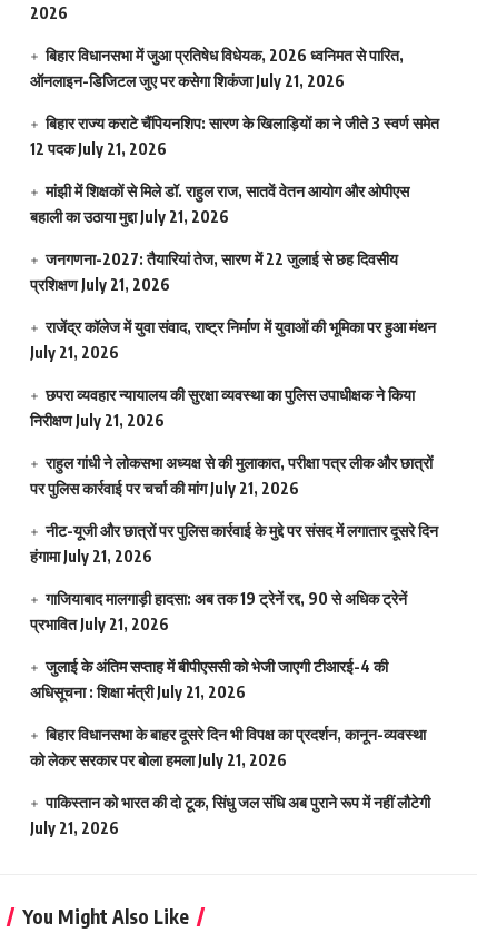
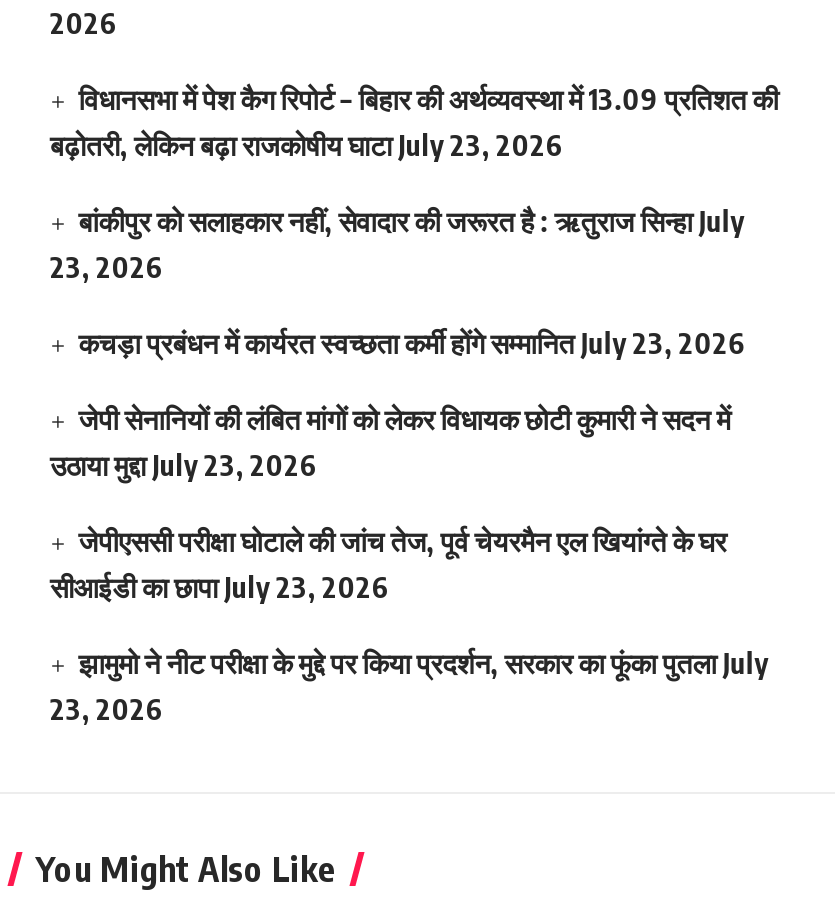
- बिहार विधानसभा में जुआ प्रतिषेध विधेयक, 2026 ध्वनिमत से पारित,
- ऑनलाइन-डिजिटल जुए पर कसेगा शिकंजा July 21, 2026
- बिहार राज्य कराटे चैंपियनशिप: सारण के खिलाड़ियों का ने जीते 3 स्वर्ण समेत
- 12 पदक July 21, 2026
- मांझी में शिक्षकों से मिले डॉ. राहुल राज, सातवें वेतन आयोग और ओपीएस
- बहाली का उठाया मुद्दा July 21, 2026
- जनगणना-2027: तैयारियां तेज, सारण में 22 जुलाई से छह दिवसीय
- प्रशिक्षण July 21, 2026
- राजेंद्र कॉलेज में युवा संवाद, राष्ट्र निर्माण में युवाओं की भूमिका पर हुआ मंथन
- July 21, 2026
- छपरा व्यवहार न्यायालय की सुरक्षा व्यवस्था का पुलिस उपाधीक्षक ने किया
- निरीक्षण July 21, 2026
- राहुल गांधी ने लोकसभा अध्यक्ष से की मुलाकात, परीक्षा पत्र लीक और छात्रों
- पर पुलिस कार्रवाई पर चर्चा की मांग July 21, 2026
- नीट-यूजी और छात्रों पर पुलिस कार्रवाई के मुद्दे पर संसद में लगातार दूसरे दिन
- हंगामा July 21, 2026
- गाजियाबाद मालगाड़ी हादसा: अब तक 19 ट्रेनें रद्द, 90 से अधिक ट्रेनें
- प्रभावित July 21, 2026
- जुलाई के अंतिम सप्ताह में बीपीएससी को भेजी जाएगी टीआरई-4 की
- अधिसूचना : शिक्षा मंत्री July 21, 2026
- बिहार विधानसभा के बाहर दूसरे दिन भी विपक्ष का प्रदर्शन, कानून-व्यवस्था
- को लेकर सरकार पर बोला हमला July 21, 2026
- पाकिस्तान को भारत की दो टूक, सिंधु जल संधि अब पुराने रूप में नहीं लौटेगी
- July 21, 2026
+ विधानसभा में पेश कैग रिपोर्ट – बिहार की अर्थव्यवस्था में 13.09 प्रतिशत की
+ बढ़ोतरी, लेकिन बढ़ा राजकोषीय घाटा July 23, 2026
+ बांकीपुर को सलाहकार नहीं, सेवादार की जरूरत है : ऋतुराज सिन्हा July
+ 23, 2026
+ कचड़ा प्रबंधन में कार्यरत स्वच्छता कर्मी होंगे सम्मानित July 23, 2026
+ जेपी सेनानियों की लंबित मांगों को लेकर विधायक छोटी कुमारी ने सदन में
+ उठाया मुद्दा July 23, 2026
+ जेपीएससी परीक्षा घोटाले की जांच तेज, पूर्व चेयरमैन एल खियांग्ते के घर
+ सीआईडी का छापा July 23, 2026
+ झामुमो ने नीट परीक्षा के मुद्दे पर किया प्रदर्शन, सरकार का फूंका पुतला July
+ 23, 2026
